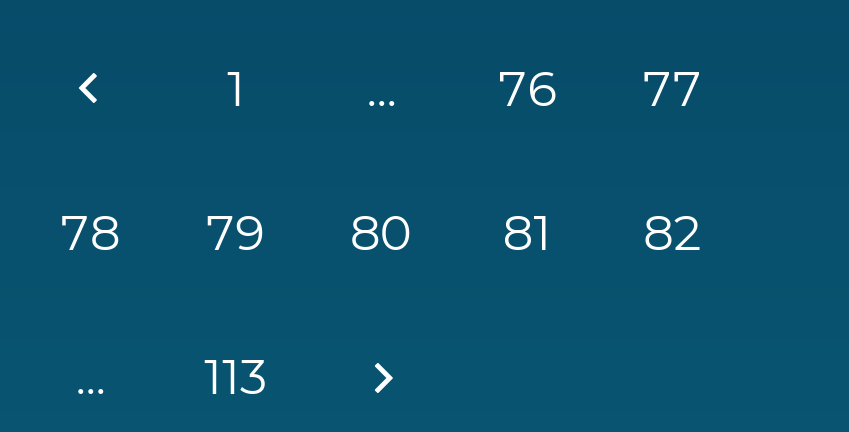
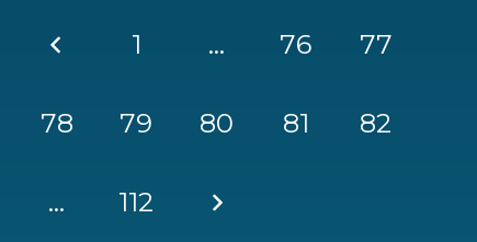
- 113
+ 112
